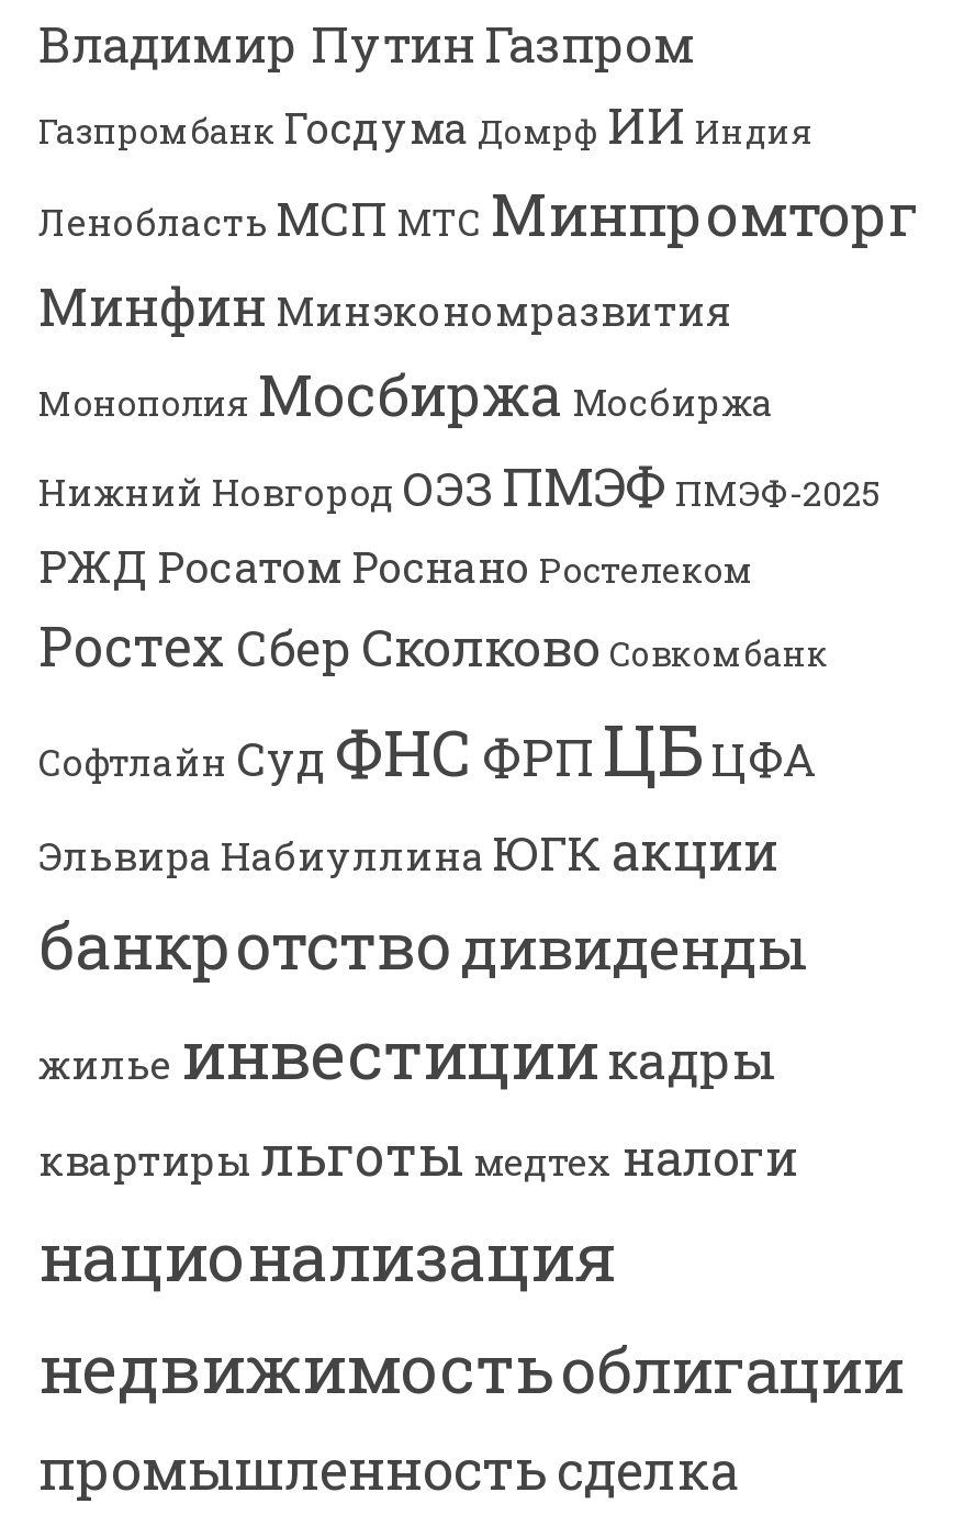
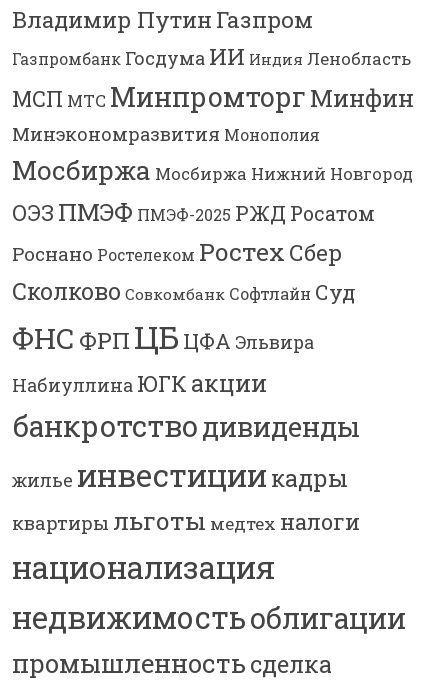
- Газпромбанк Госдума Домрф ИИ Индия
- Ленобласть МСП МТС Минпромторг
- Минфин Минэкономразвития
- Монополия Мосбиржа Мосбиржа
- Нижний Новгород ОЭЗ ПМЭФ ПМЭФ-2025
- РЖД Росатом Роснано Ростелеком
- Ростех Сбер Сколково Совкомбанк
- Софтлайн Суд ФНС ФРП ЦБ ЦФА
- Эльвира Набиуллина ЮГК акции
+ Газпромбанк Госдума ИИ Индия Ленобласть
+ МСП МТС Минпромторг Минфин
+ Минэкономразвития Монополия
+ Мосбиржа Мосбиржа Нижний Новгород
+ ОЭЗ ПМЭФ ПМЭФ-2025 РЖД Росатом
+ Роснано Ростелеком Ростех Сбер
+ Сколково Совкомбанк Софтлайн Суд
+ ФНС ФРП ЦБ ЦФА Эльвира
+ Набиуллина ЮГК акции
